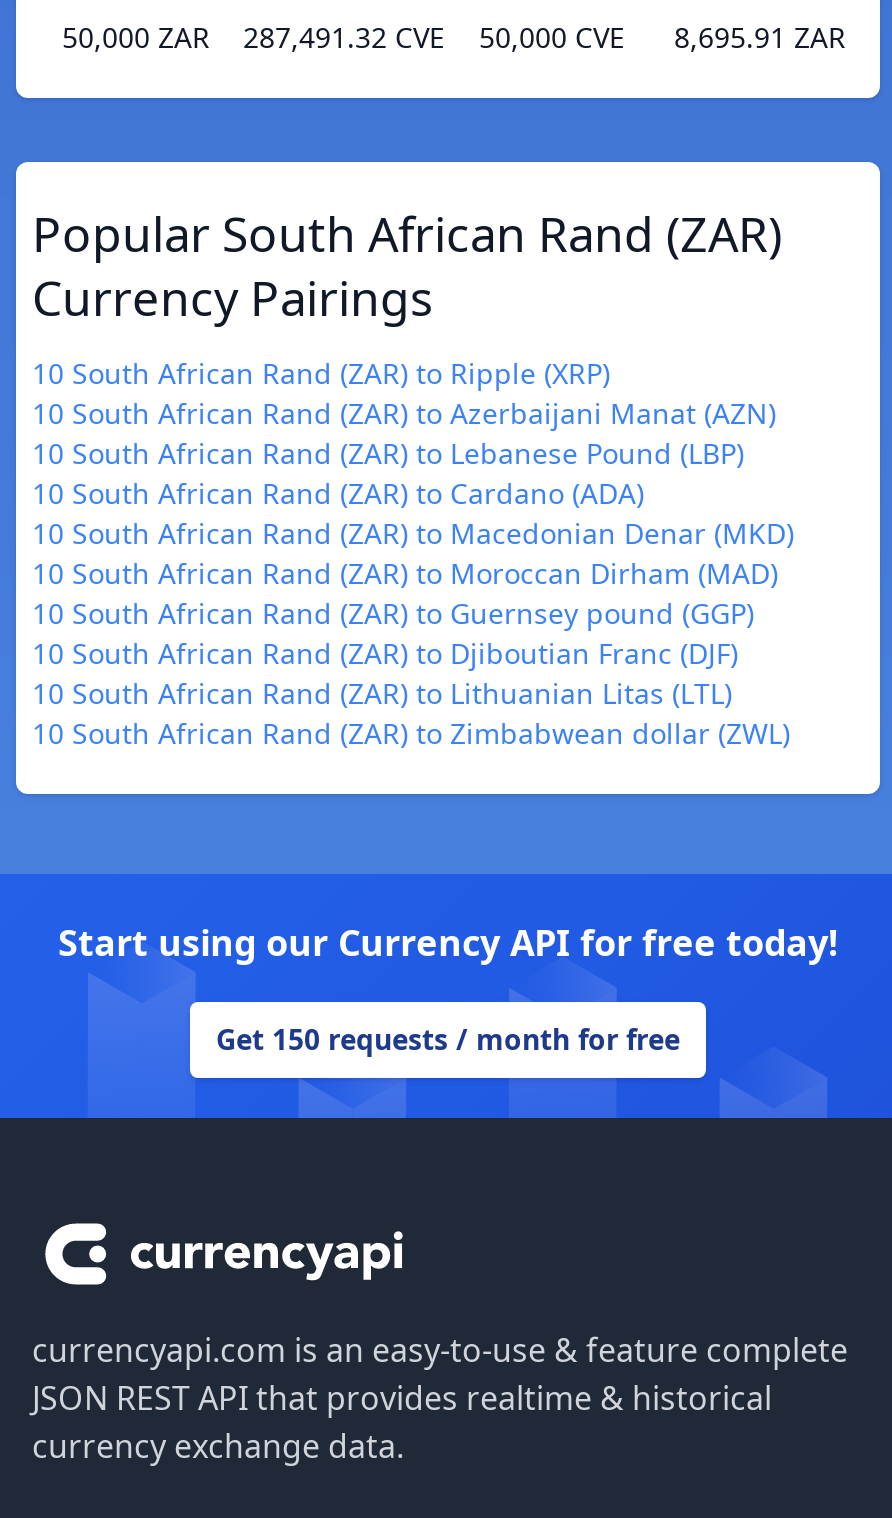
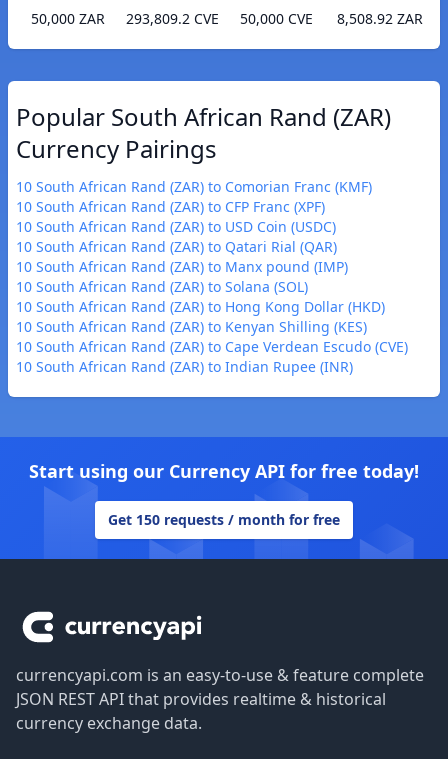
- 287,491.32 CVE
+ 293,809.2 CVE

- 8,695.91 ZAR
+ 8,508.92 ZAR

- 10 South African Rand (ZAR) to Ripple (XRP)
- 10 South African Rand (ZAR) to Azerbaijani Manat (AZN)
- 10 South African Rand (ZAR) to Lebanese Pound (LBP)
- 10 South African Rand (ZAR) to Cardano (ADA)
- 10 South African Rand (ZAR) to Macedonian Denar (MKD)
- 10 South African Rand (ZAR) to Moroccan Dirham (MAD)
- 10 South African Rand (ZAR) to Guernsey pound (GGP)
- 10 South African Rand (ZAR) to Djiboutian Franc (DJF)
- 10 South African Rand (ZAR) to Lithuanian Litas (LTL)
- 10 South African Rand (ZAR) to Zimbabwean dollar (ZWL)
+ 10 South African Rand (ZAR) to Comorian Franc (KMF)
+ 10 South African Rand (ZAR) to CFP Franc (XPF)
+ 10 South African Rand (ZAR) to USD Coin (USDC)
+ 10 South African Rand (ZAR) to Qatari Rial (QAR)
+ 10 South African Rand (ZAR) to Manx pound (IMP)
+ 10 South African Rand (ZAR) to Solana (SOL)
+ 10 South African Rand (ZAR) to Hong Kong Dollar (HKD)
+ 10 South African Rand (ZAR) to Kenyan Shilling (KES)
+ 10 South African Rand (ZAR) to Cape Verdean Escudo (CVE)
+ 10 South African Rand (ZAR) to Indian Rupee (INR)
